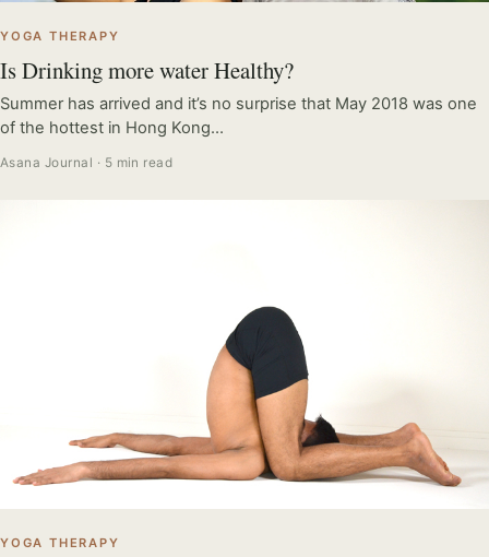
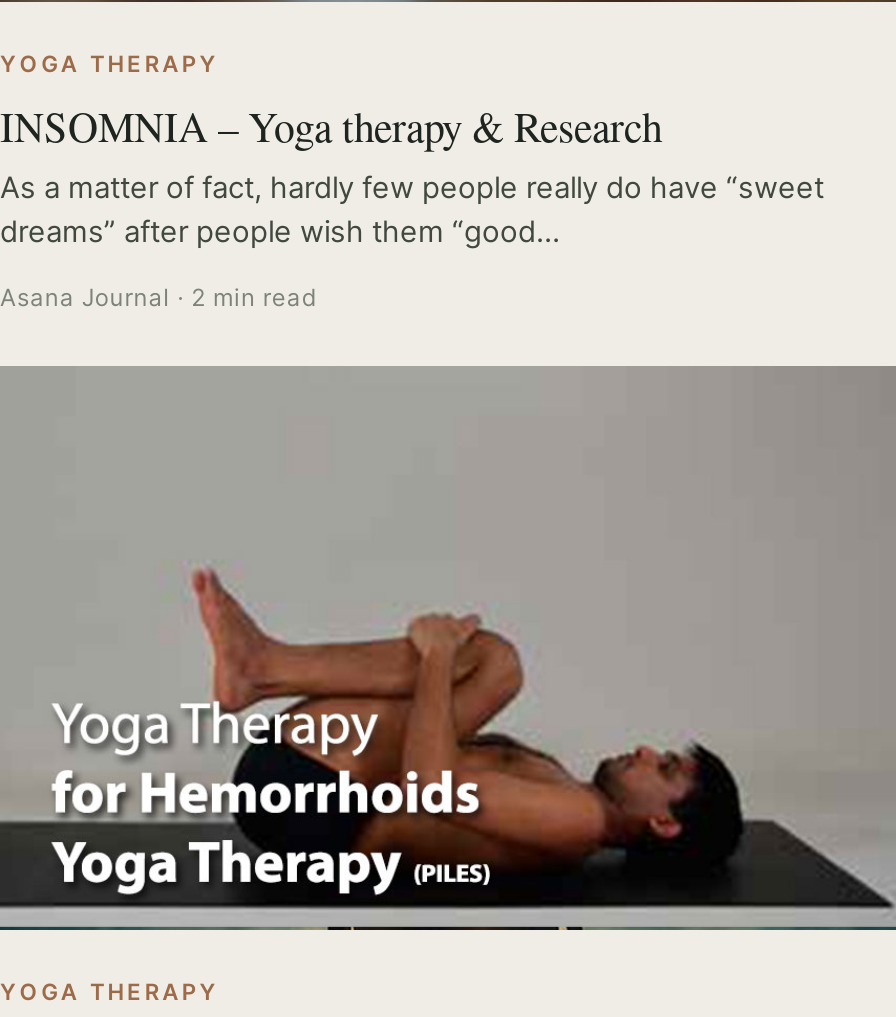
- Is Drinking more water Healthy?
- Summer has arrived and it’s no surprise that May 2018 was one
- of the hottest in Hong Kong…
+ INSOMNIA – Yoga therapy & Research
+ As a matter of fact, hardly few people really do have “sweet
+ dreams” after people wish them “good…

- Asana Journal · 5 min read
+ Asana Journal · 2 min read

- [image]
+ [image]
